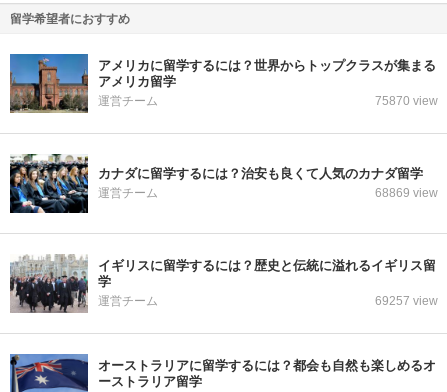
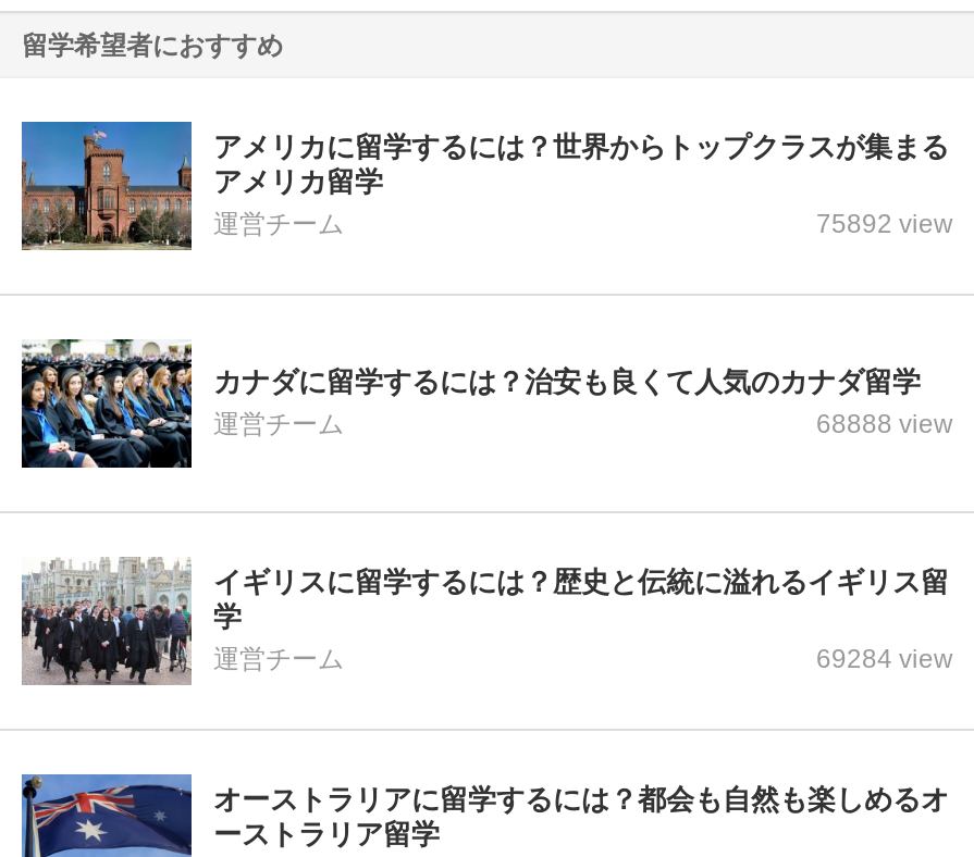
- 75870 view
+ 75892 view

- 68869 view
+ 68888 view

- 69257 view
+ 69284 view
